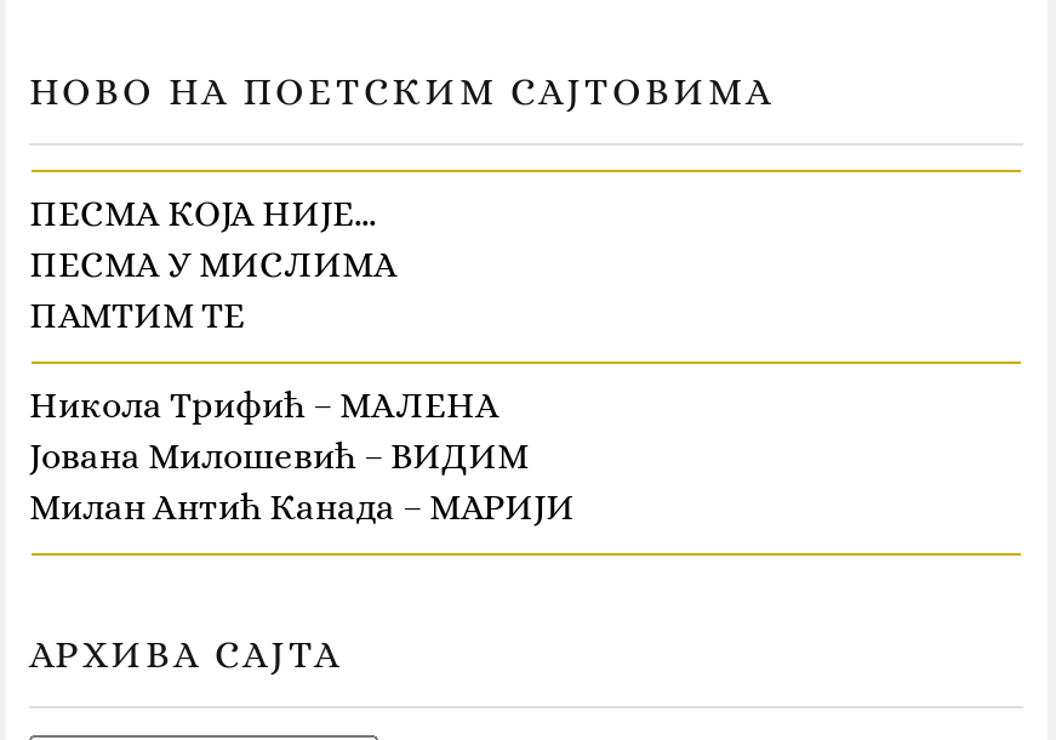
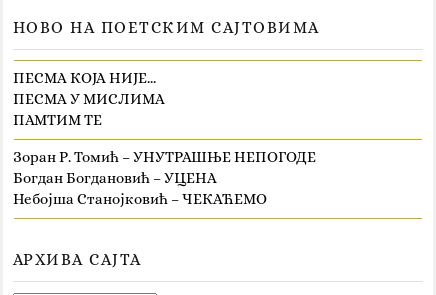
- Никола Трифић – МАЛЕНА
- Јована Милошевић – ВИДИМ
- Милан Антић Канада – МАРИЈИ
+ Зоран Р. Томић – УНУТРАШЊЕ НЕПОГОДЕ
+ Богдан Богдановић – УЦЕНА
+ Небојша Станојковић – ЧЕКАЋЕМО
